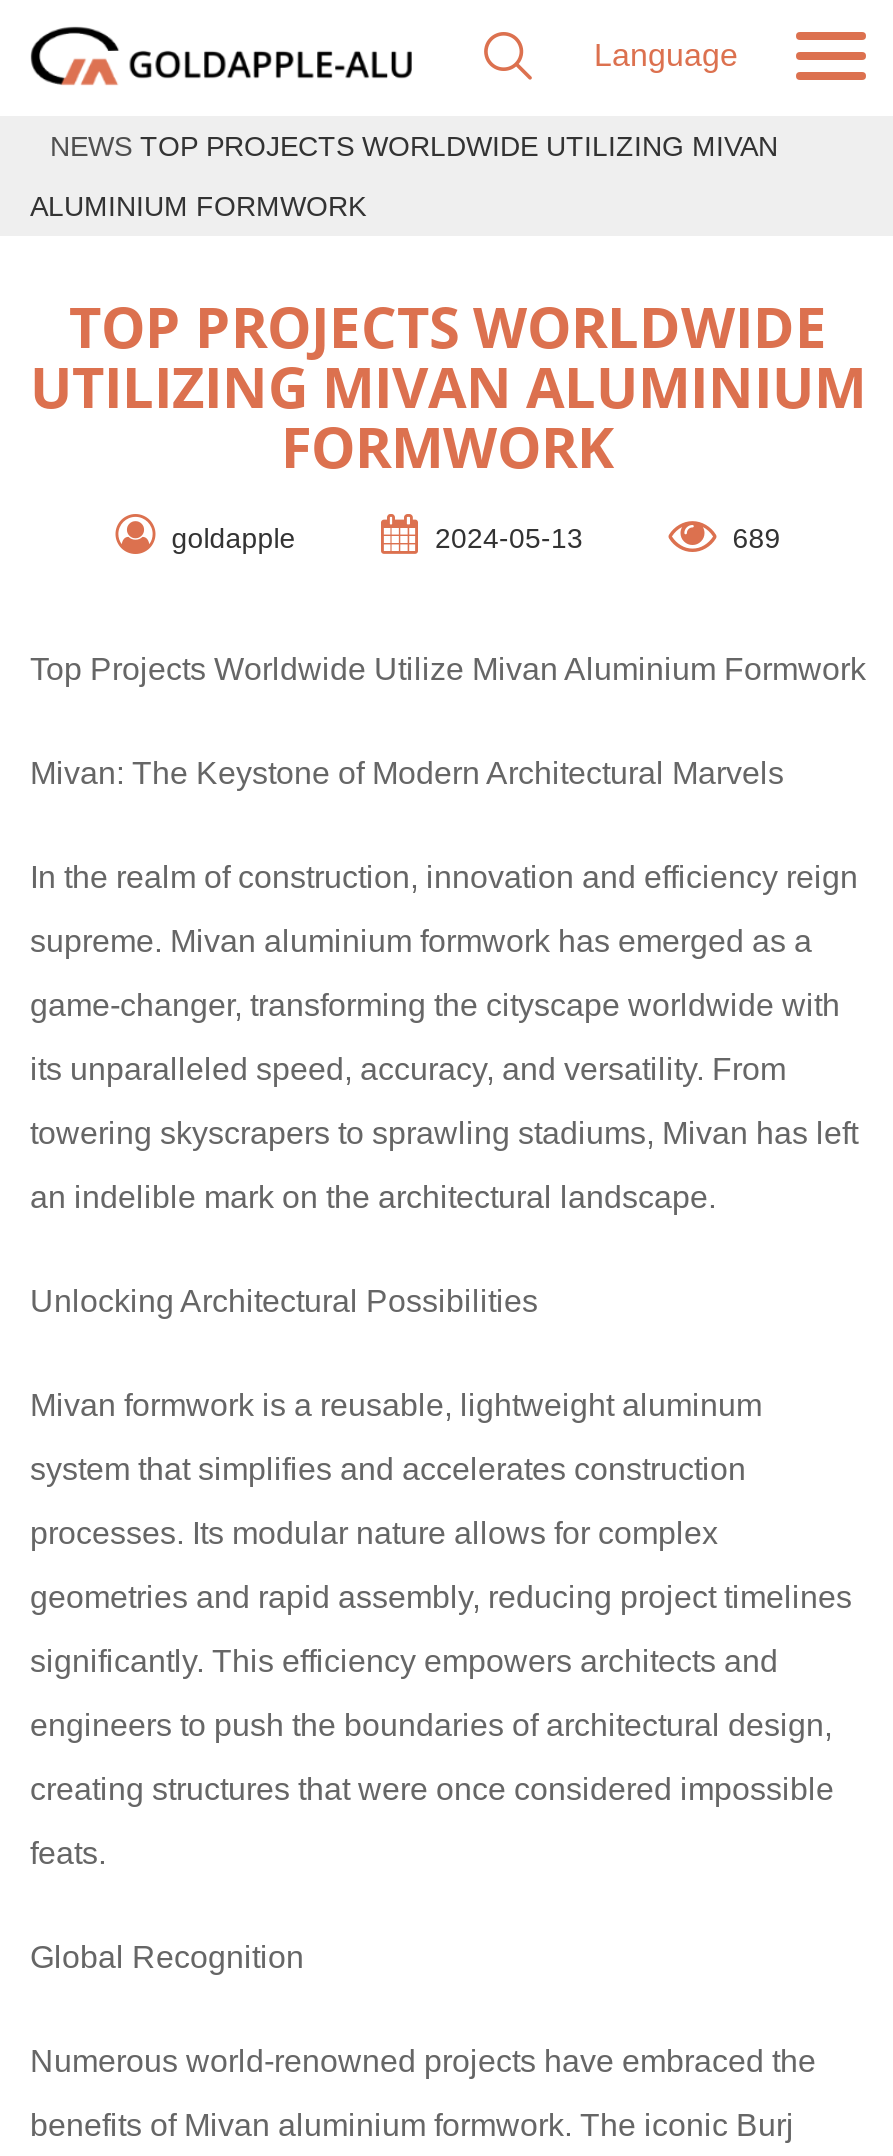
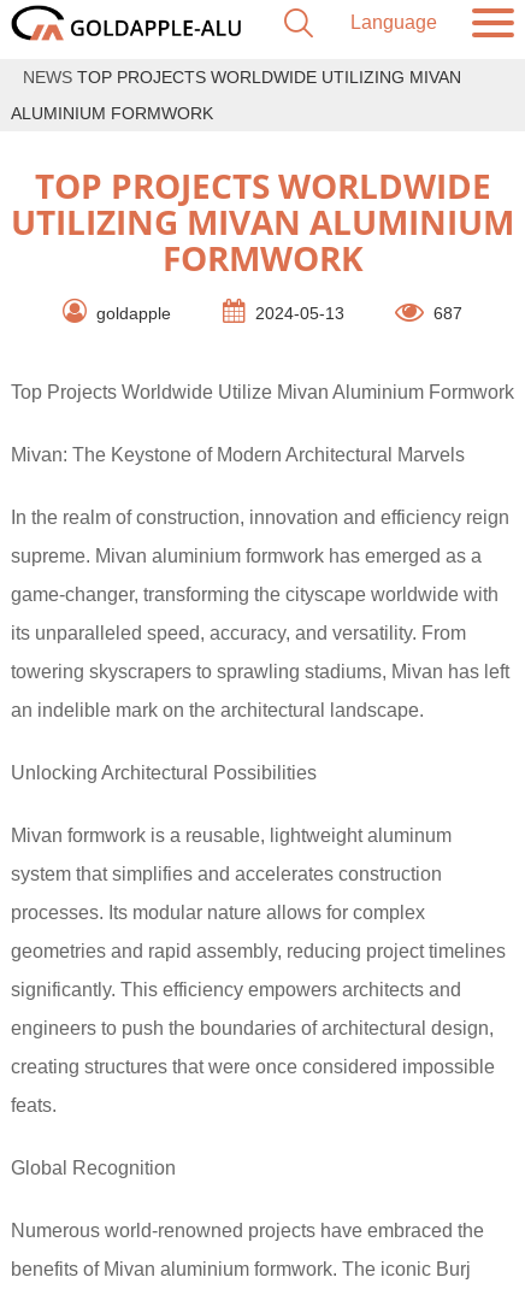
- 689
+ 687
